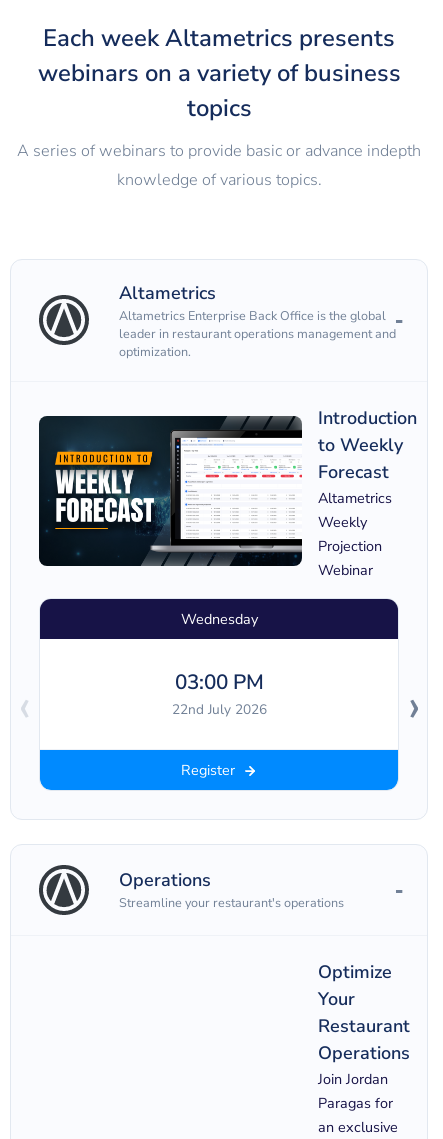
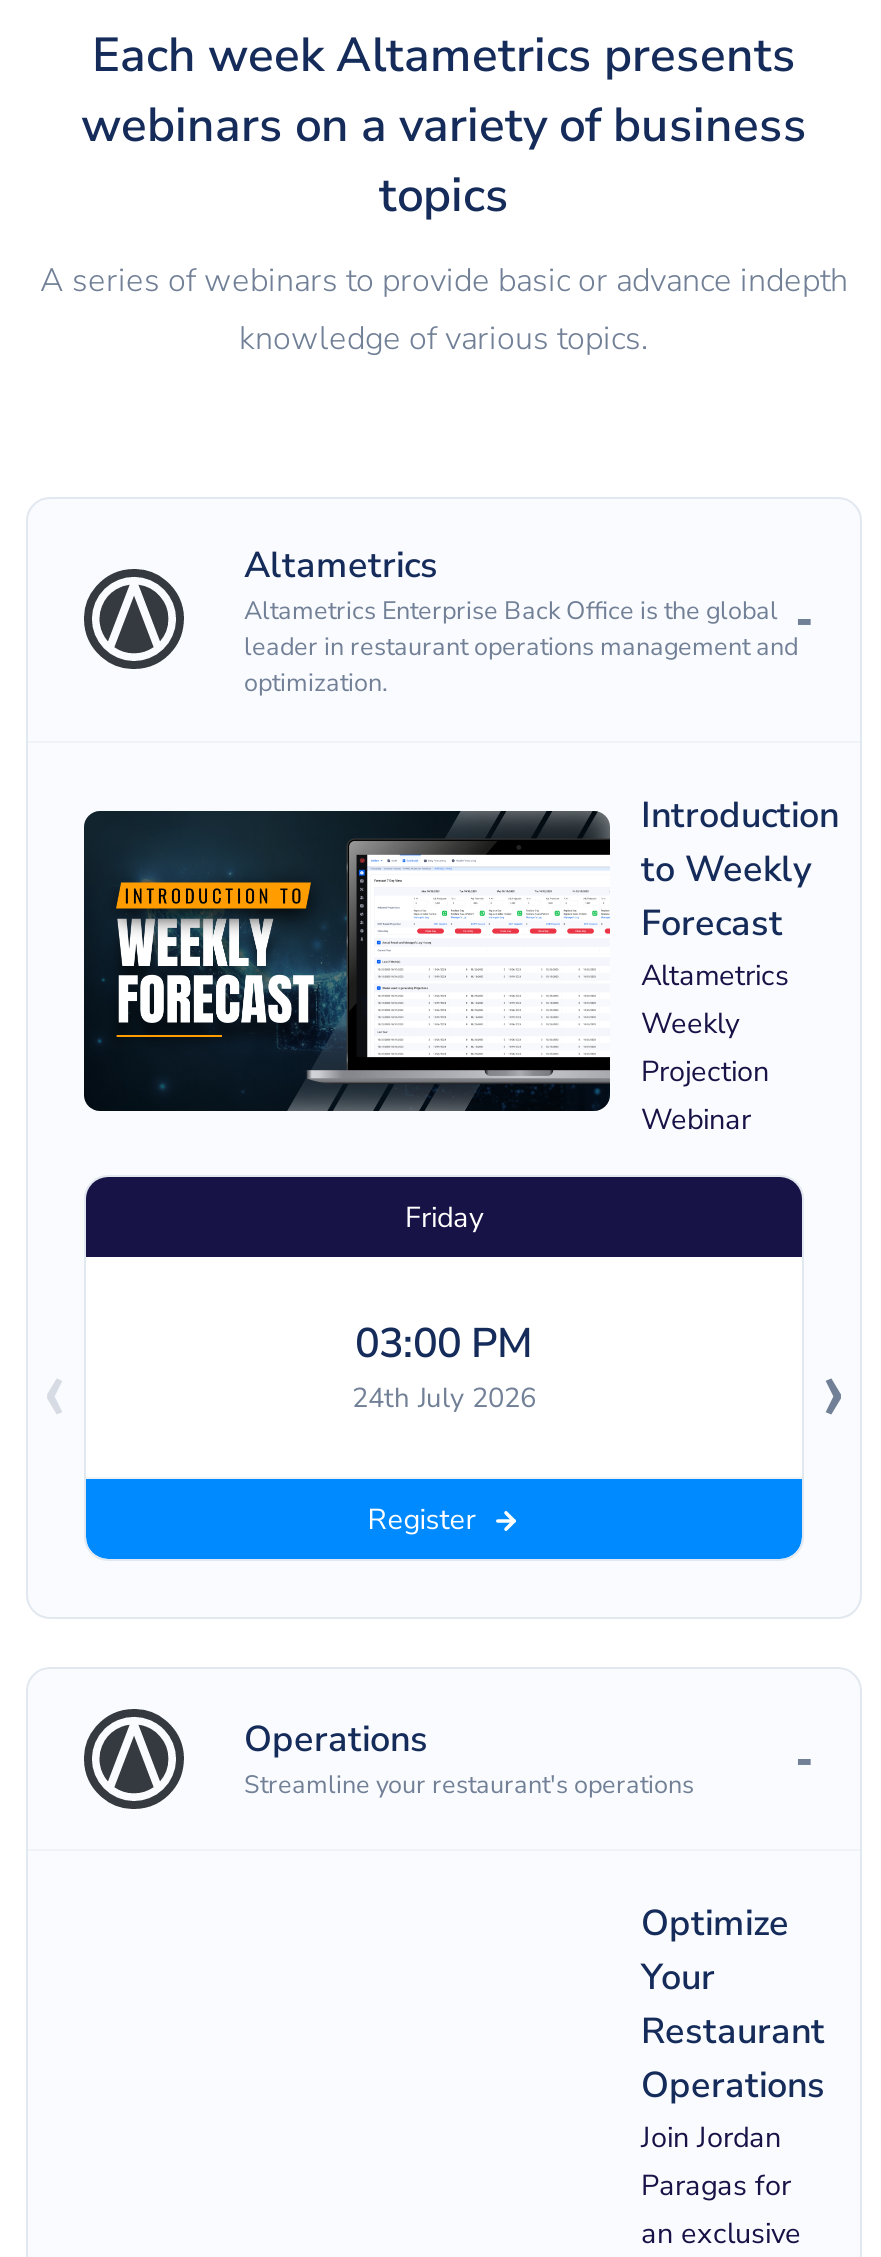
- Wednesday
+ Friday

- 22nd July 2026
+ 24th July 2026
